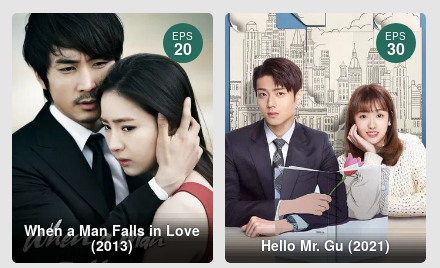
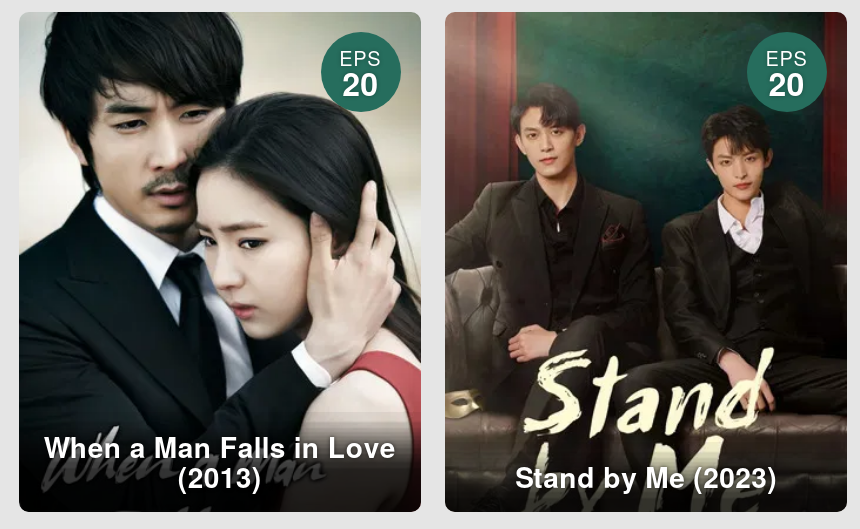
- [image]
- 30
+ [image]
+ 20

- Hello Mr. Gu (2021)
+ Stand by Me (2023)
